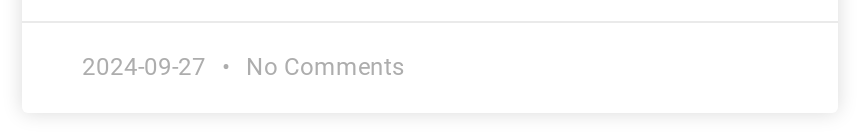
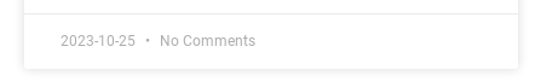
- 2024-09-27 No Comments
+ 2023-10-25 No Comments
